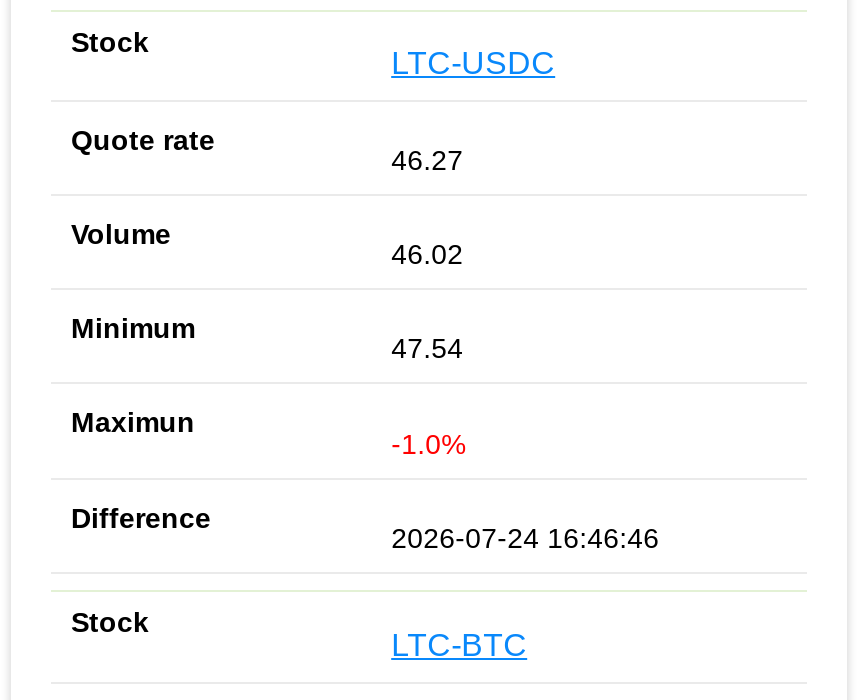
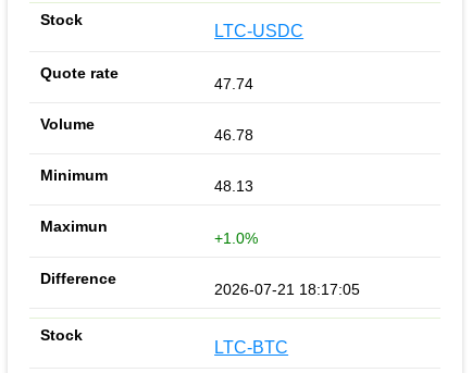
- 46.27
+ 47.74

- 46.02
+ 46.78

- 47.54
+ 48.13

- -1.0%
+ +1.0%

- 2026-07-24 16:46:46
+ 2026-07-21 18:17:05
